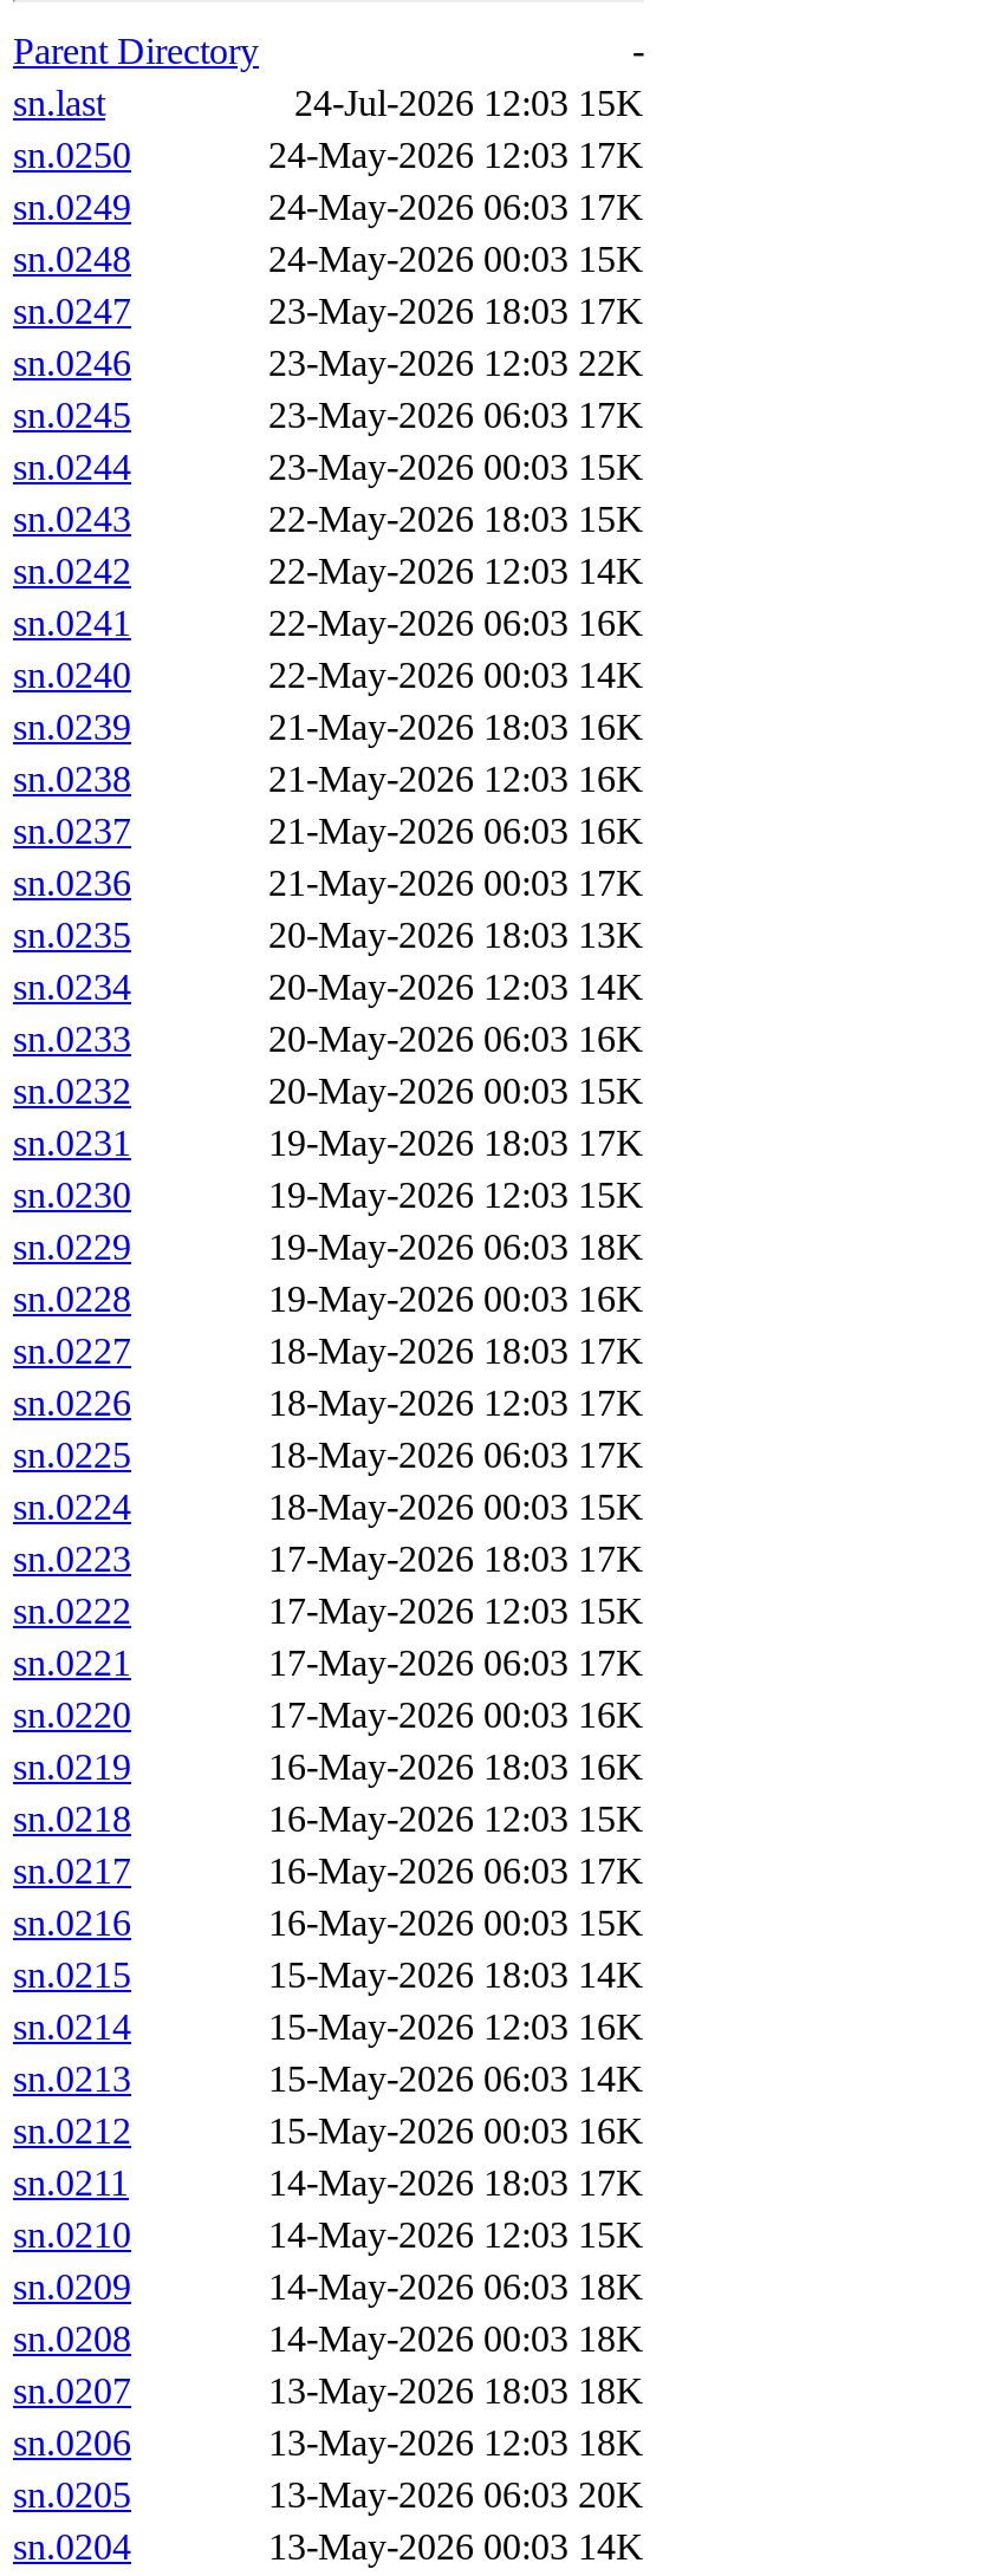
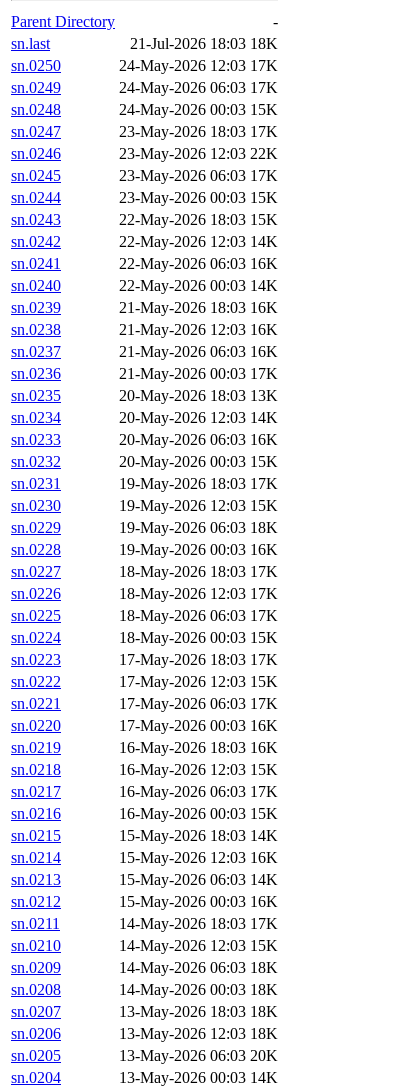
- 24-Jul-2026 12:03 15K
+ 21-Jul-2026 18:03 18K
